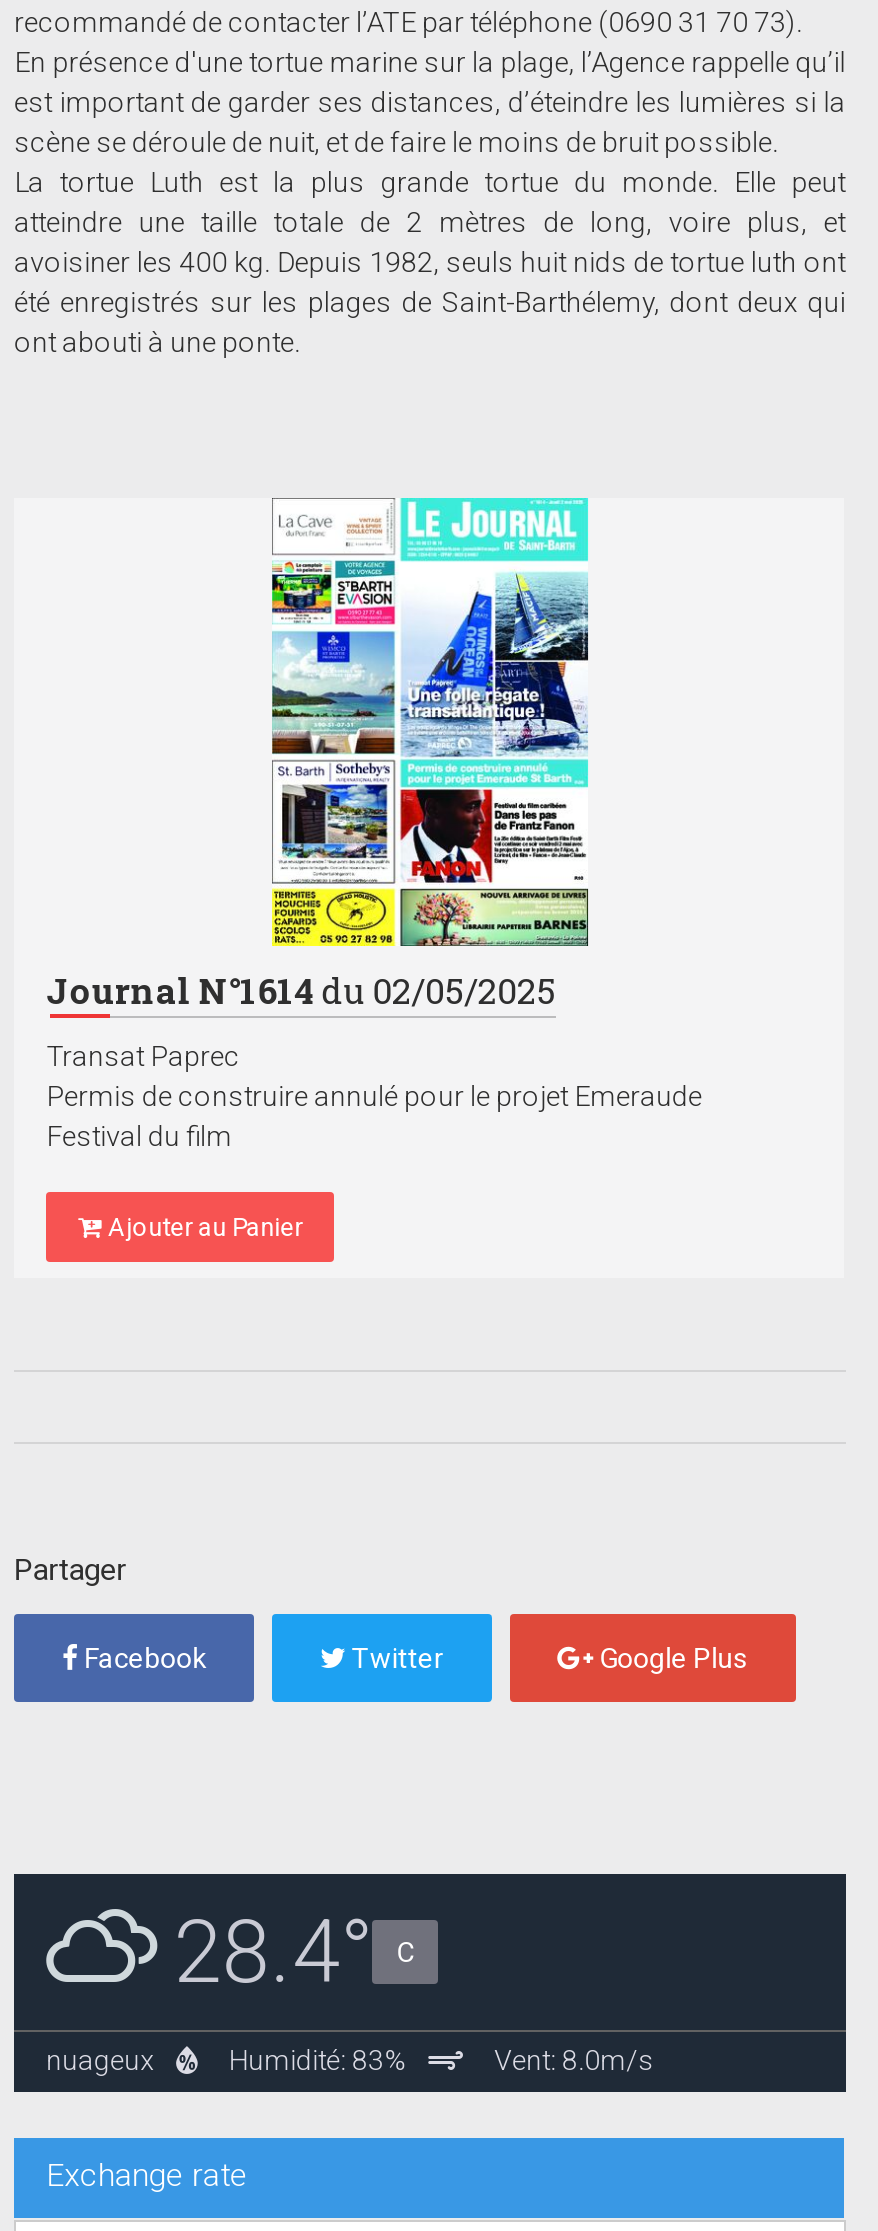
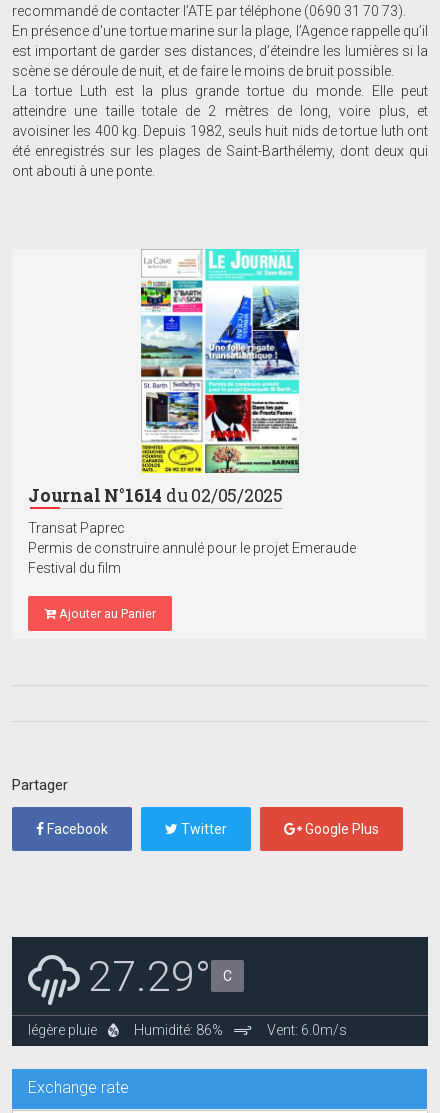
- [image]
- nuageux
- Humidité: 83%
- Vent: 8.0m/s
+ [image]
+ légère pluie
+ Humidité: 86%
+ Vent: 6.0m/s

- 28.4° C
+ 27.29° C
